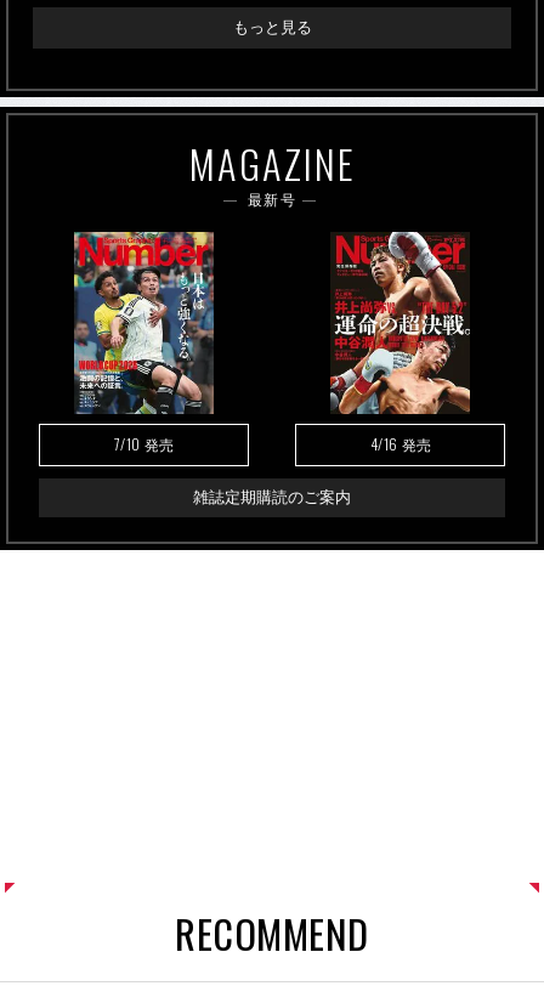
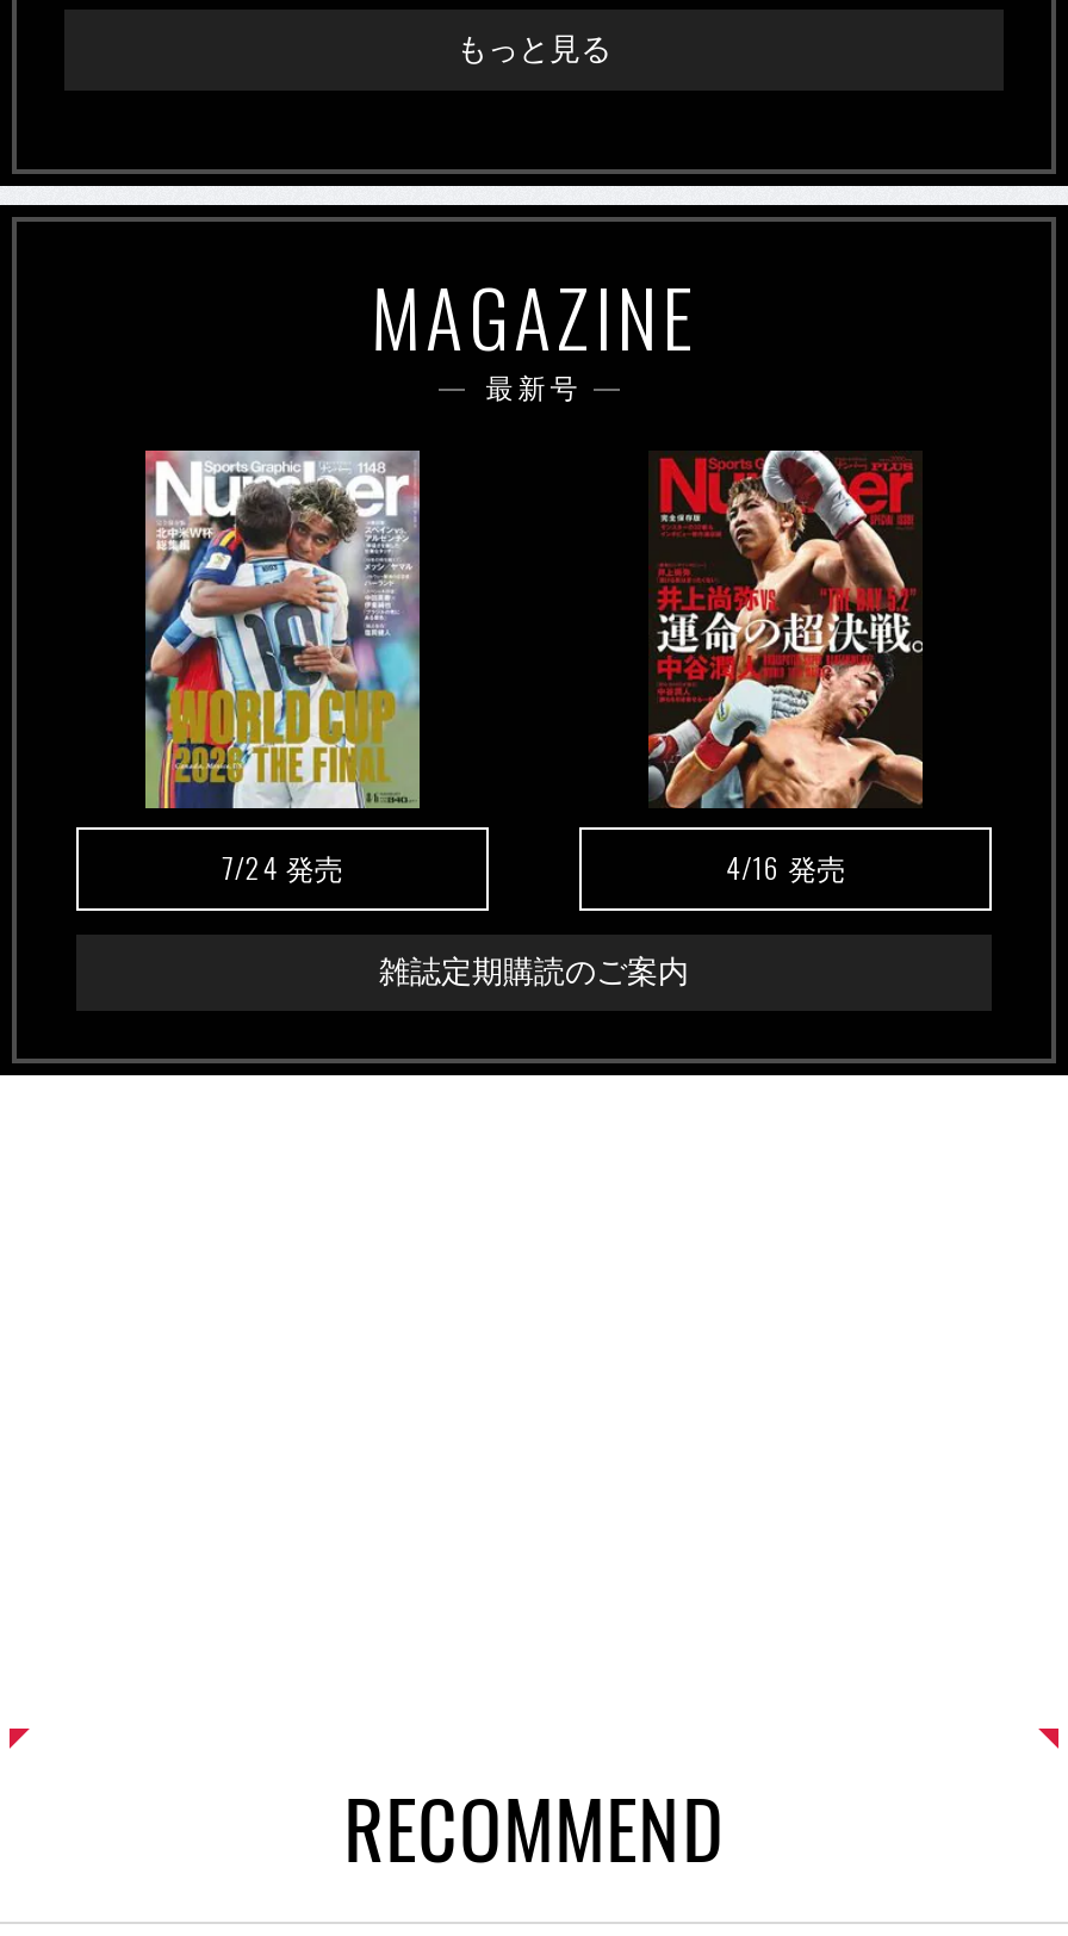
- [image]
- 7/10発売
+ [image]
+ 7/24発売
